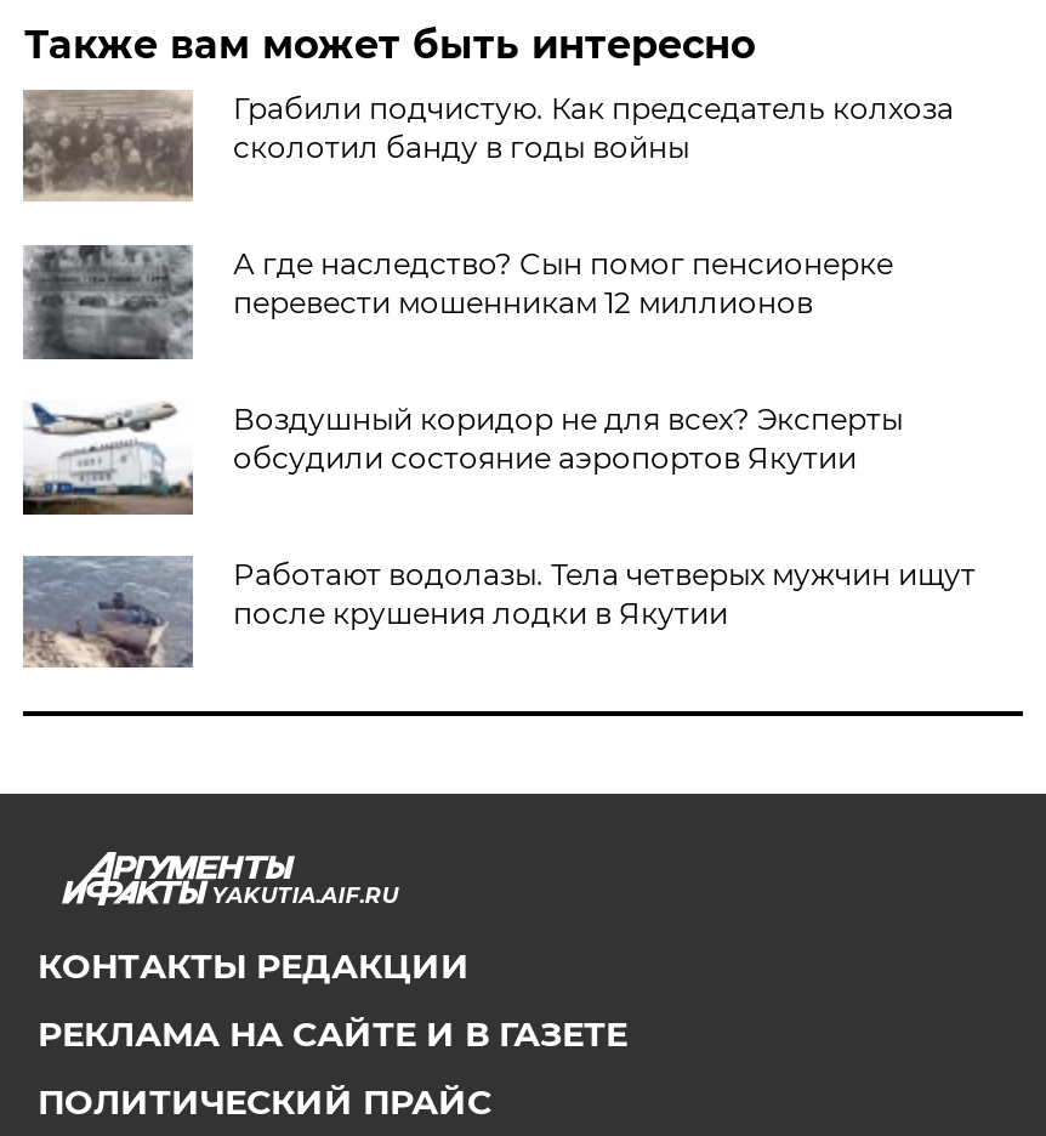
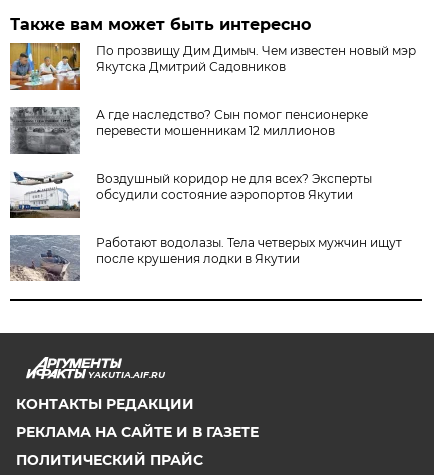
- [image]
- Грабили подчистую. Как председатель колхоза
- сколотил банду в годы войны
+ [image]
+ По прозвищу Дим Димыч. Чем известен новый мэр
+ Якутска Дмитрий Садовников
